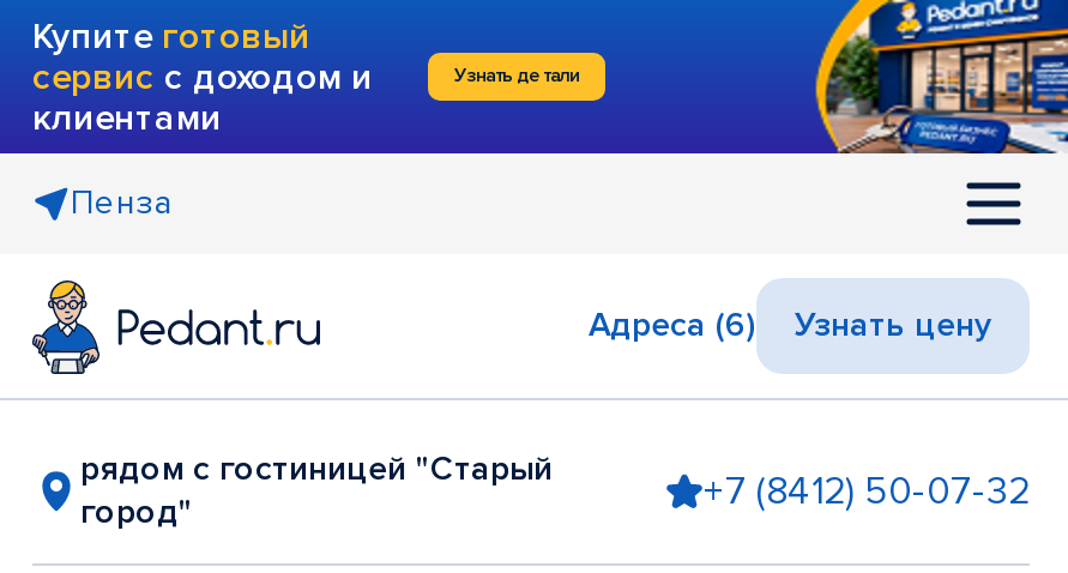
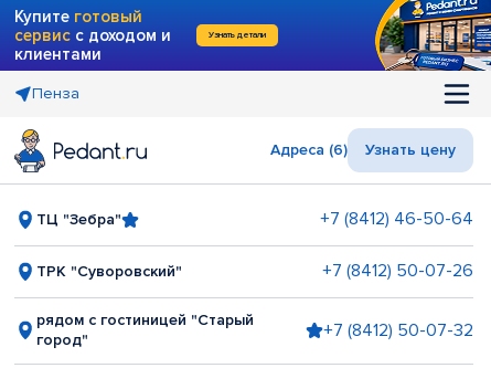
+ ТЦ "Зебра"
+ +7 (8412) 46-50-64
+ ТРК "Суворовский"
+ +7 (8412) 50-07-26
